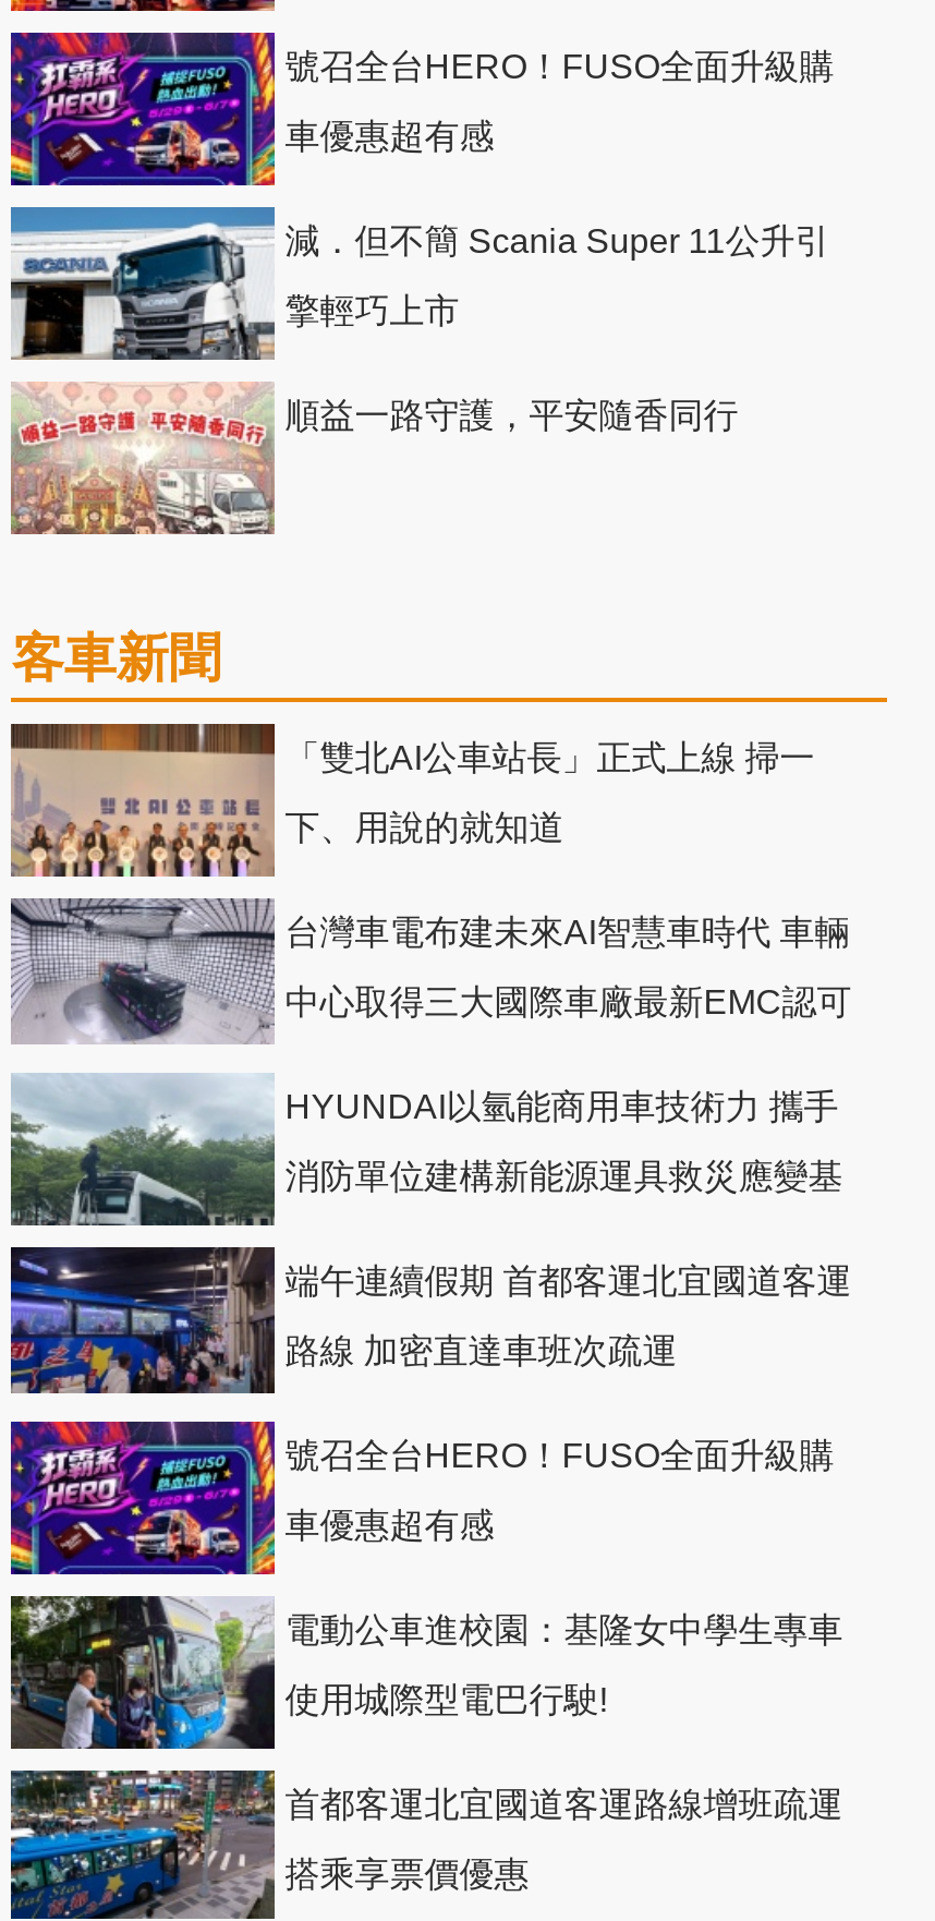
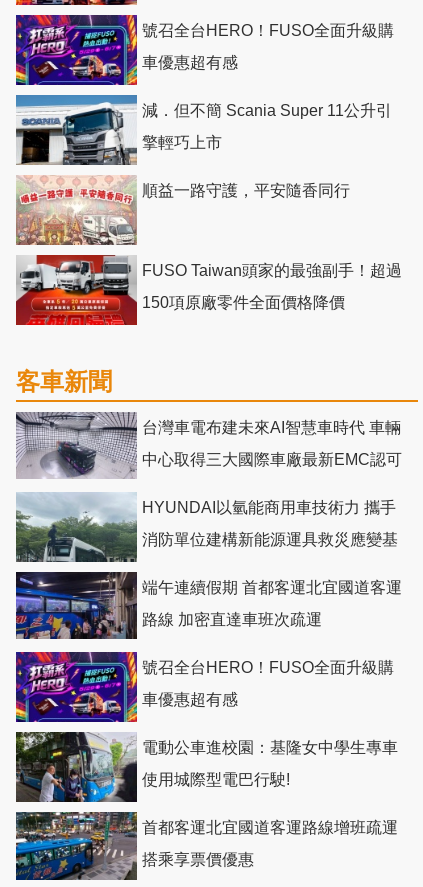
+ [image]
+ FUSO Taiwan頭家的最強副手！超過
+ 150項原廠零件全面價格降價

moved down: 客車新聞

- [image]
- 「雙北AI公車站長」正式上線 掃一
- 下、用說的就知道
